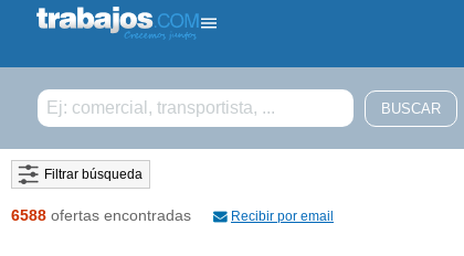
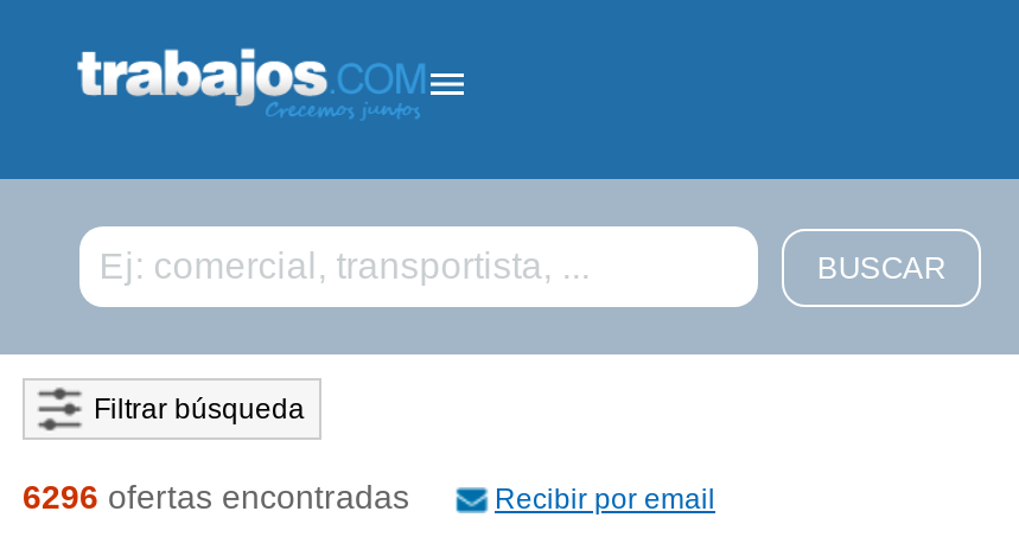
- 6588 ofertas encontradas
+ 6296 ofertas encontradas
